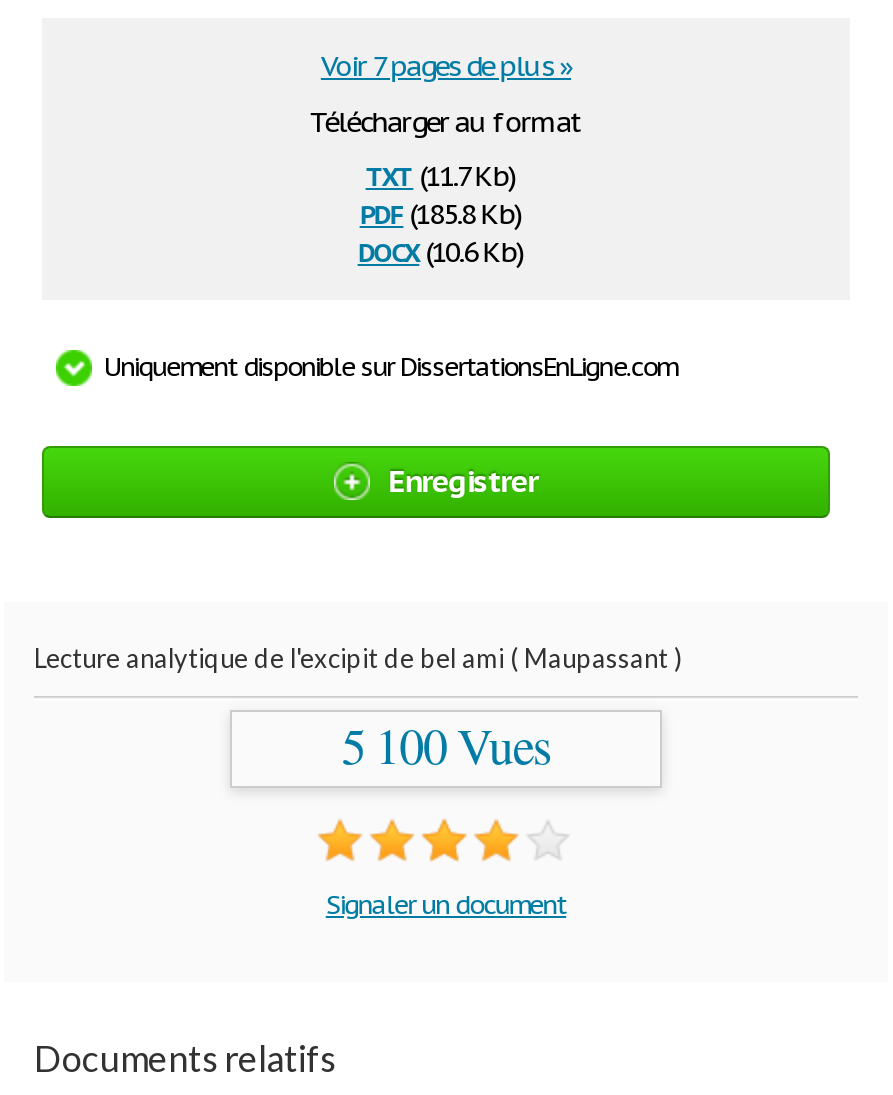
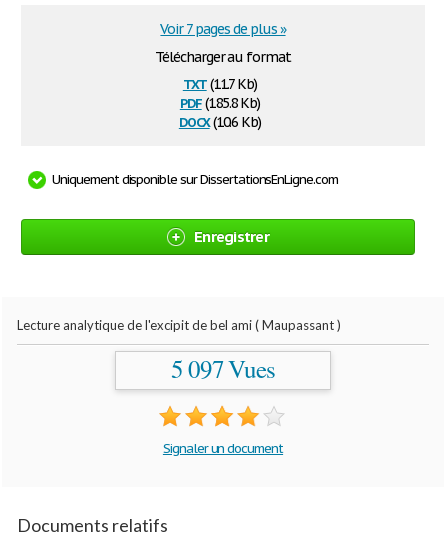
- 5 100 Vues
+ 5 097 Vues
